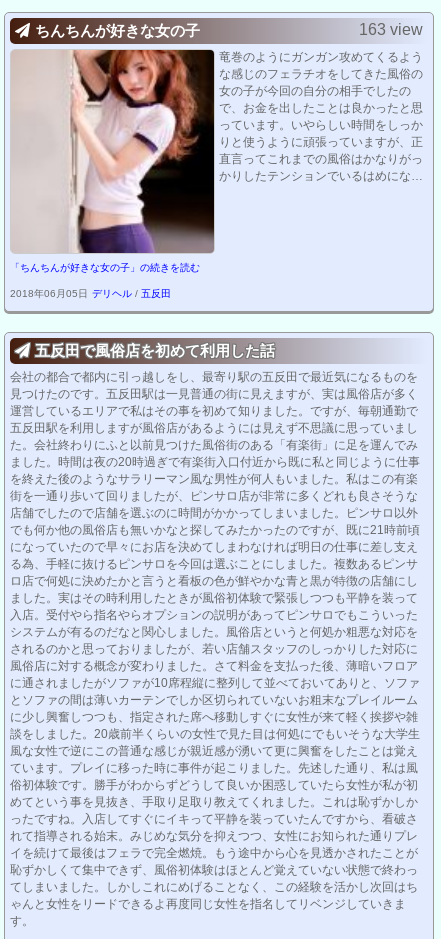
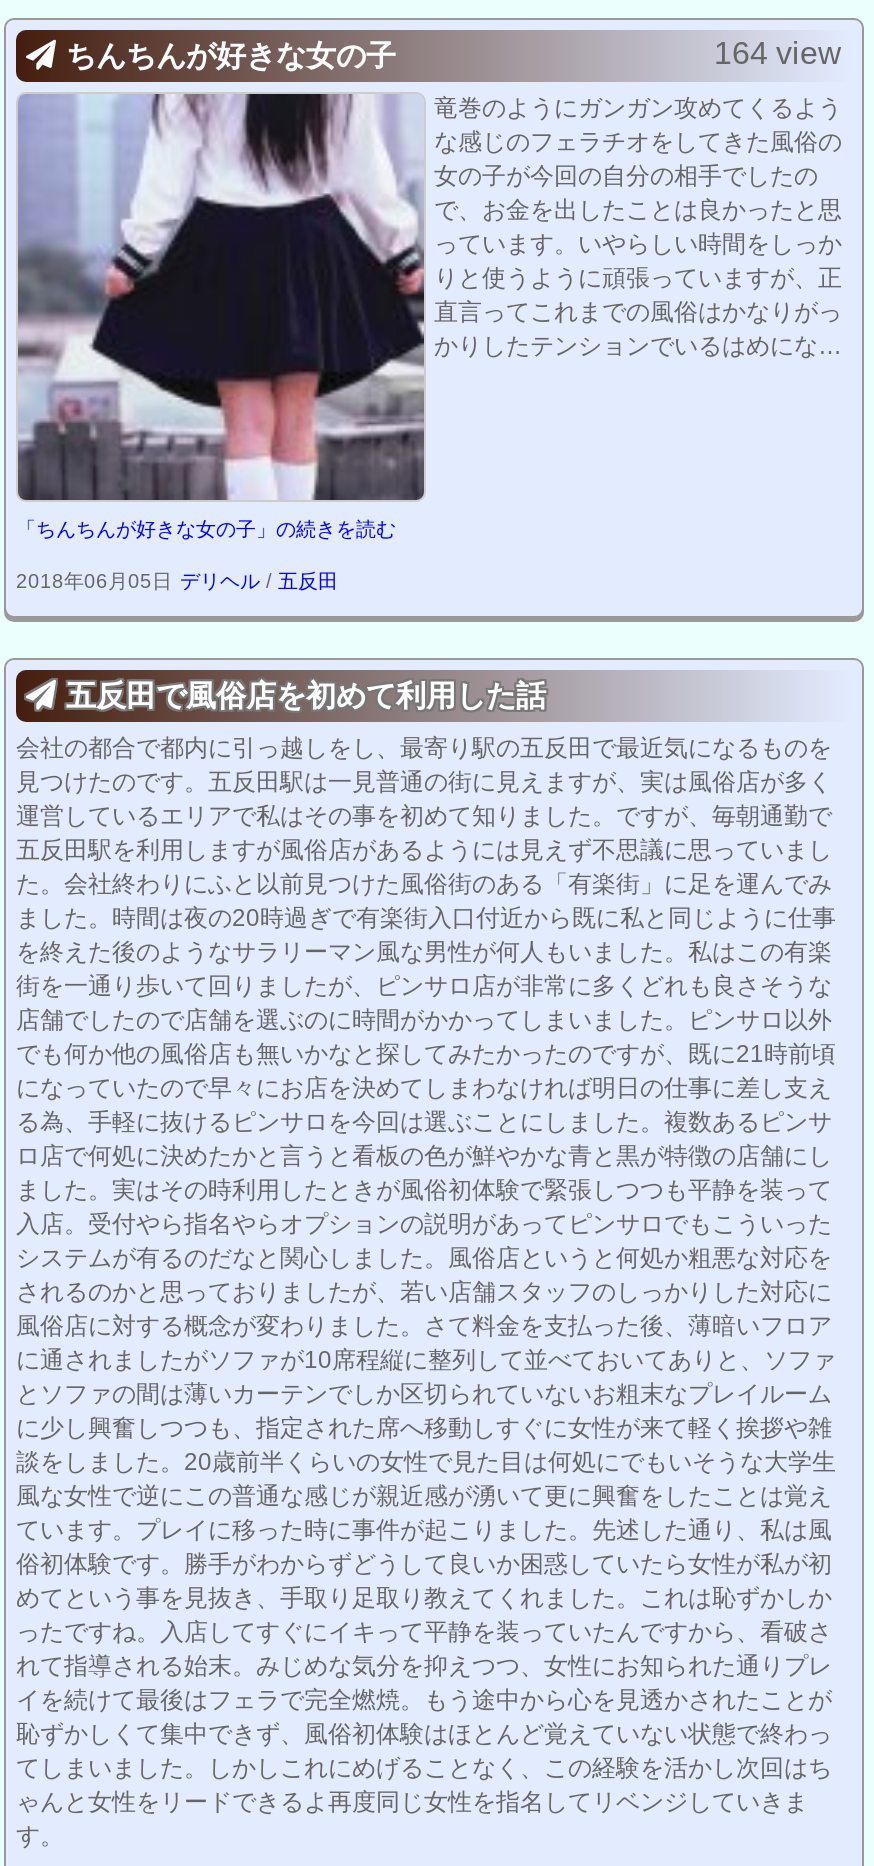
- 163 view
+ 164 view

- [image]
+ [image]
